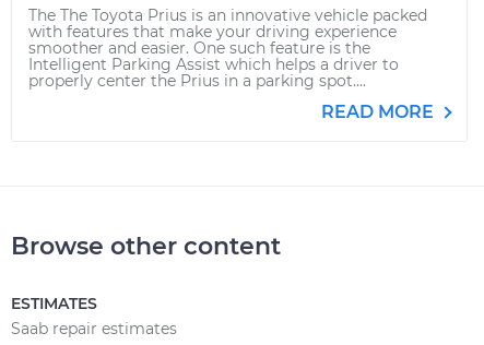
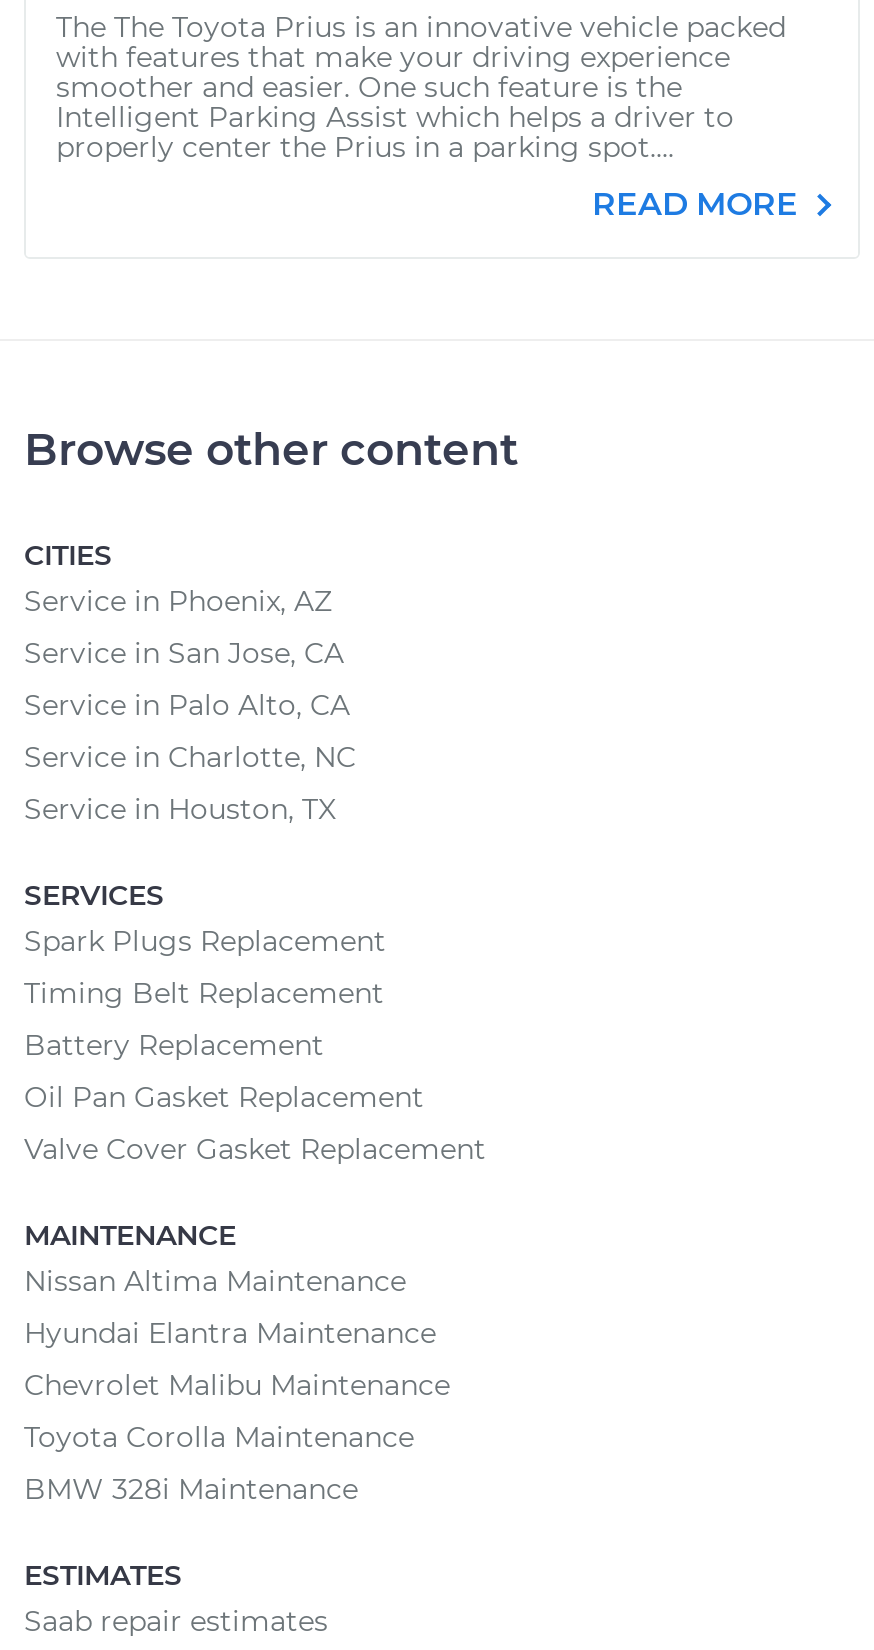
+ CITIES
+ Service in Phoenix, AZ
+ Service in San Jose, CA
+ Service in Palo Alto, CA
+ Service in Charlotte, NC
+ Service in Houston, TX
+ SERVICES
+ Spark Plugs Replacement
+ Timing Belt Replacement
+ Battery Replacement
+ Oil Pan Gasket Replacement
+ Valve Cover Gasket Replacement
+ MAINTENANCE
+ Nissan Altima Maintenance
+ Hyundai Elantra Maintenance
+ Chevrolet Malibu Maintenance
+ Toyota Corolla Maintenance
+ BMW 328i Maintenance
